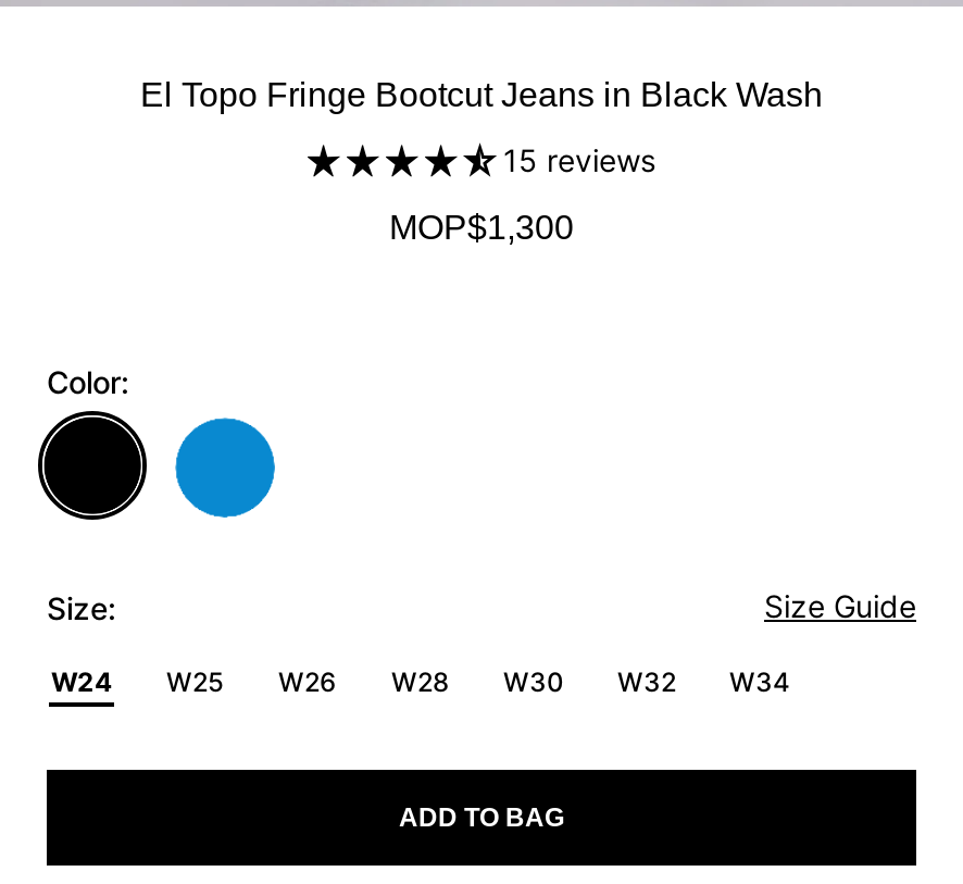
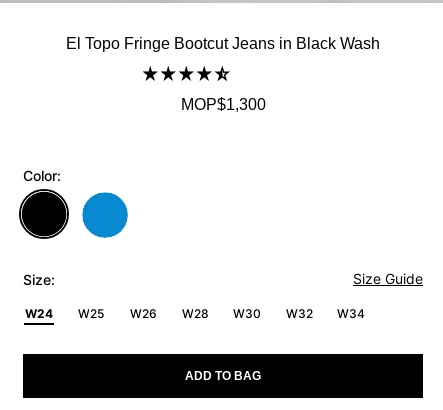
- 15 reviews
